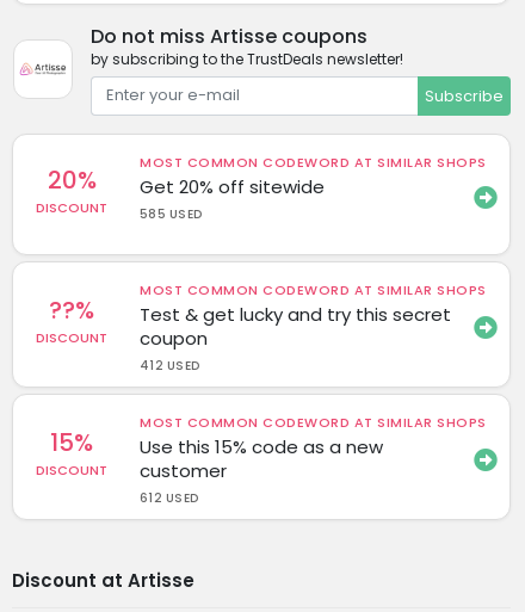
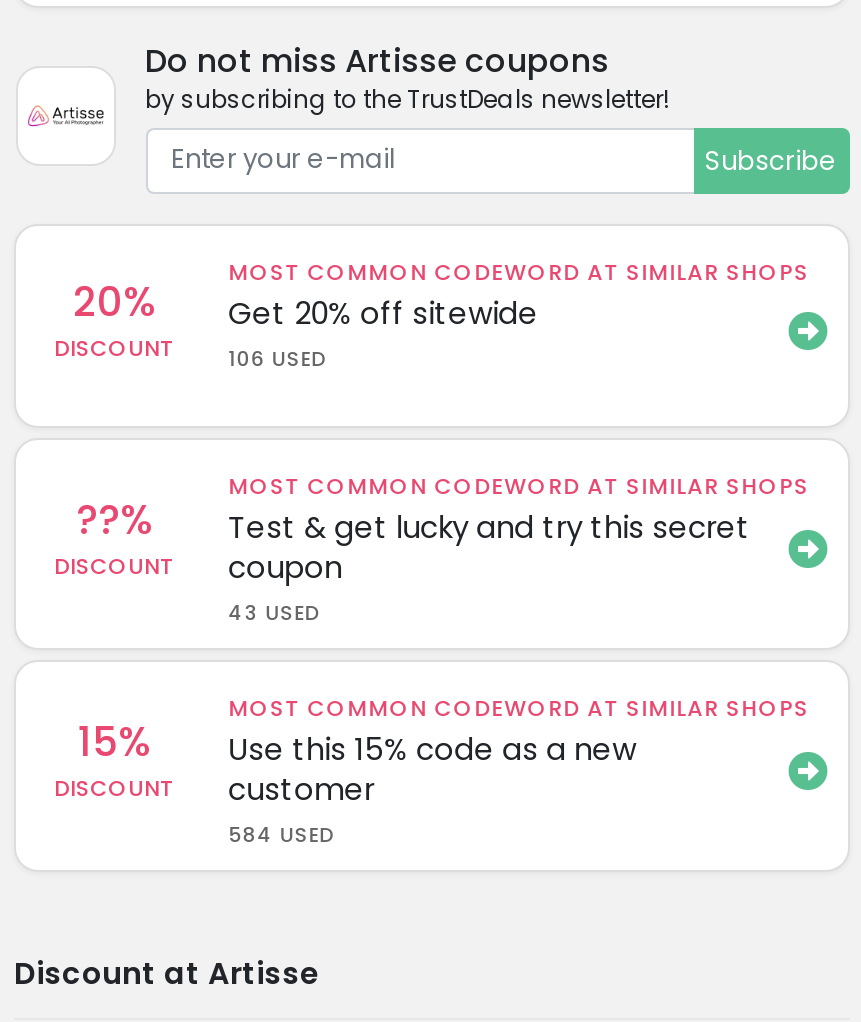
- DISCOUNT 585 USED
+ DISCOUNT 106 USED

- 412 USED
+ 43 USED

- 612 USED
+ 584 USED
